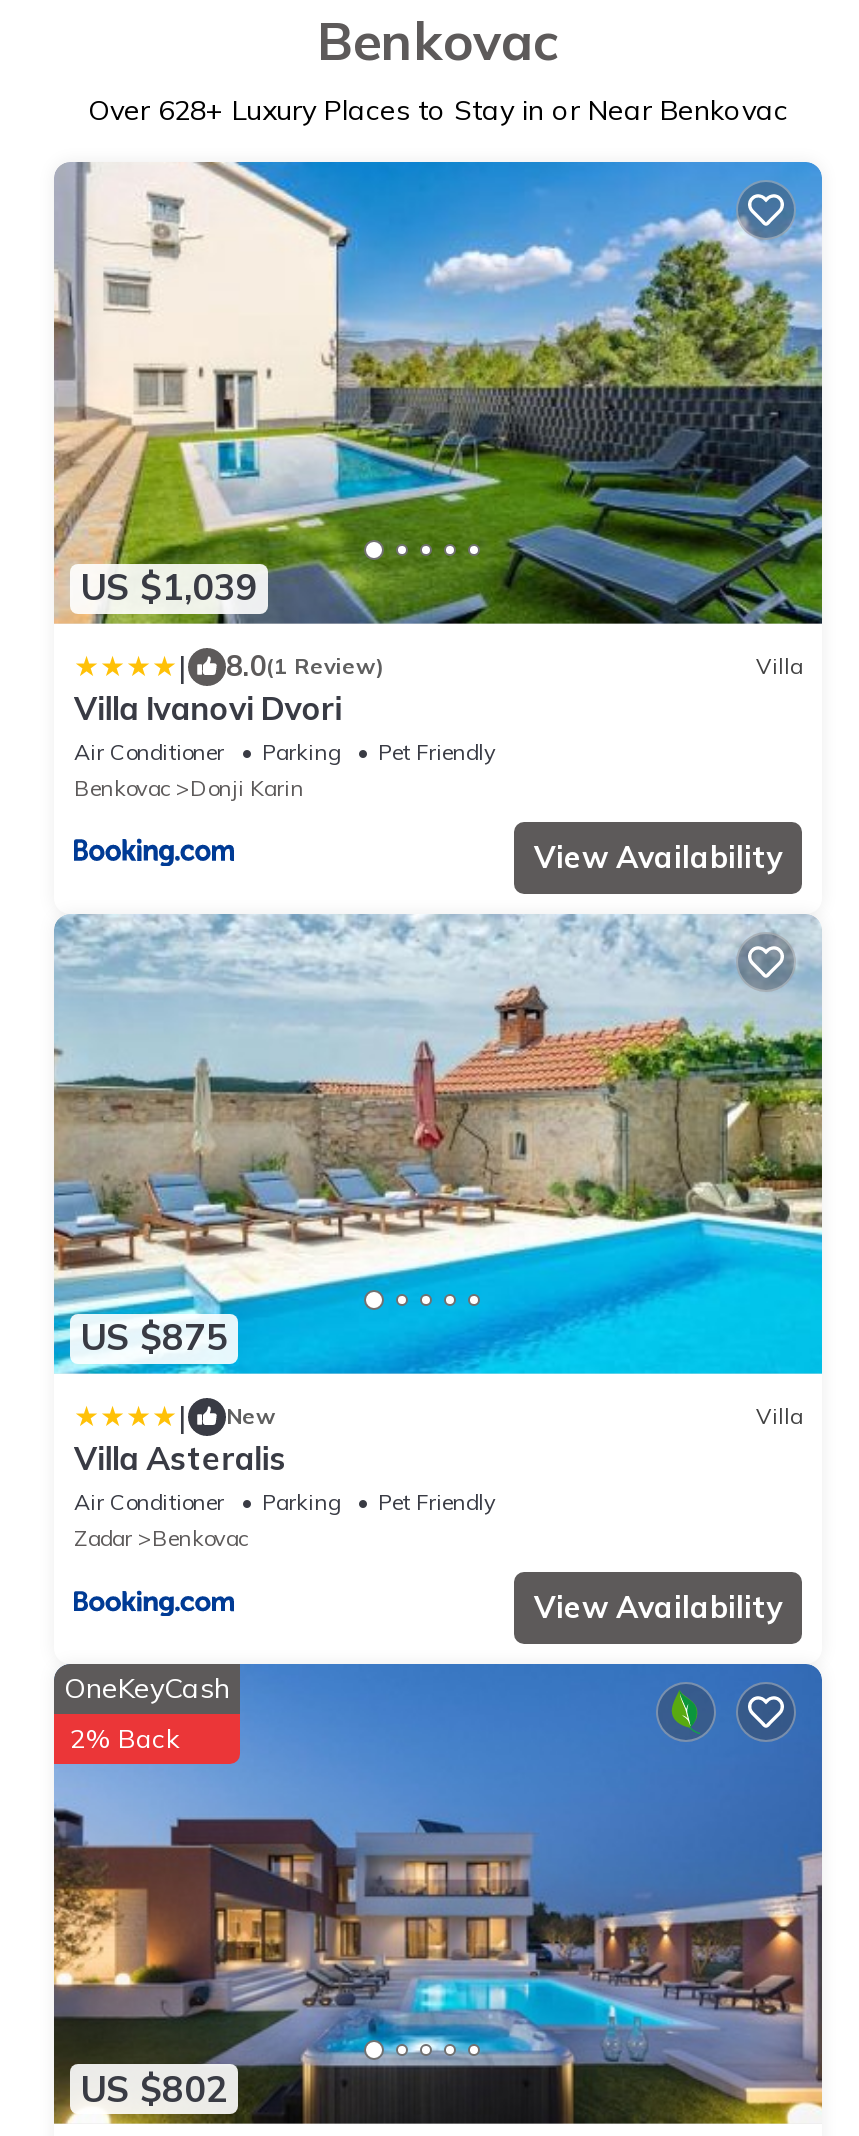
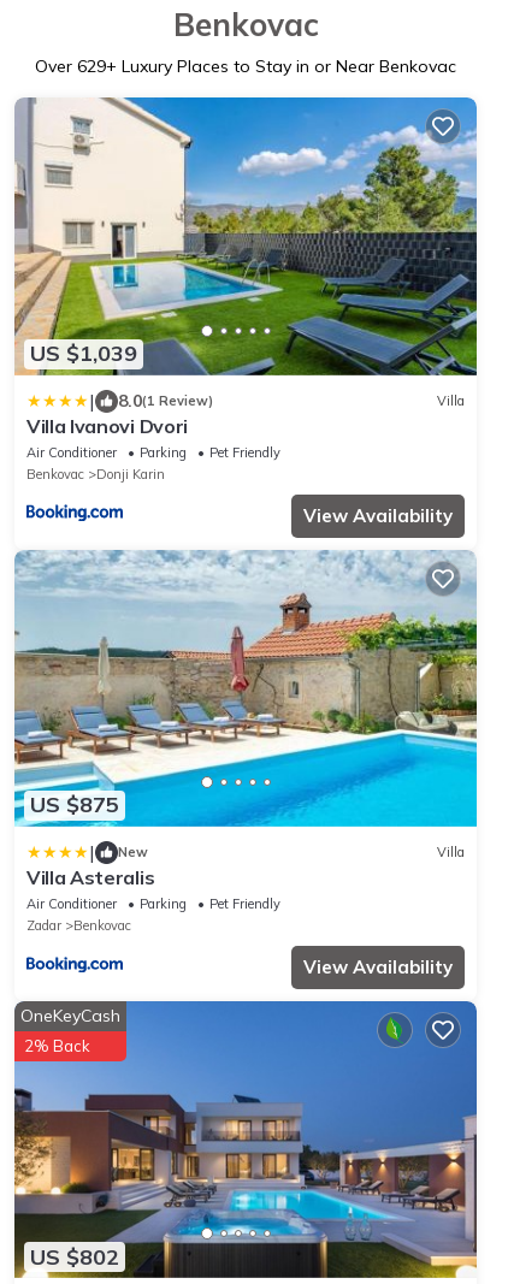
- Over 628+ Luxury Places to Stay in or Near Benkovac
+ Over 629+ Luxury Places to Stay in or Near Benkovac
